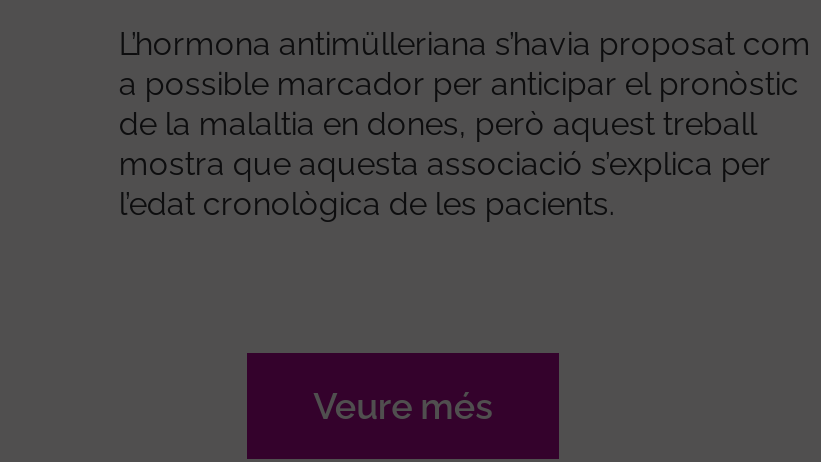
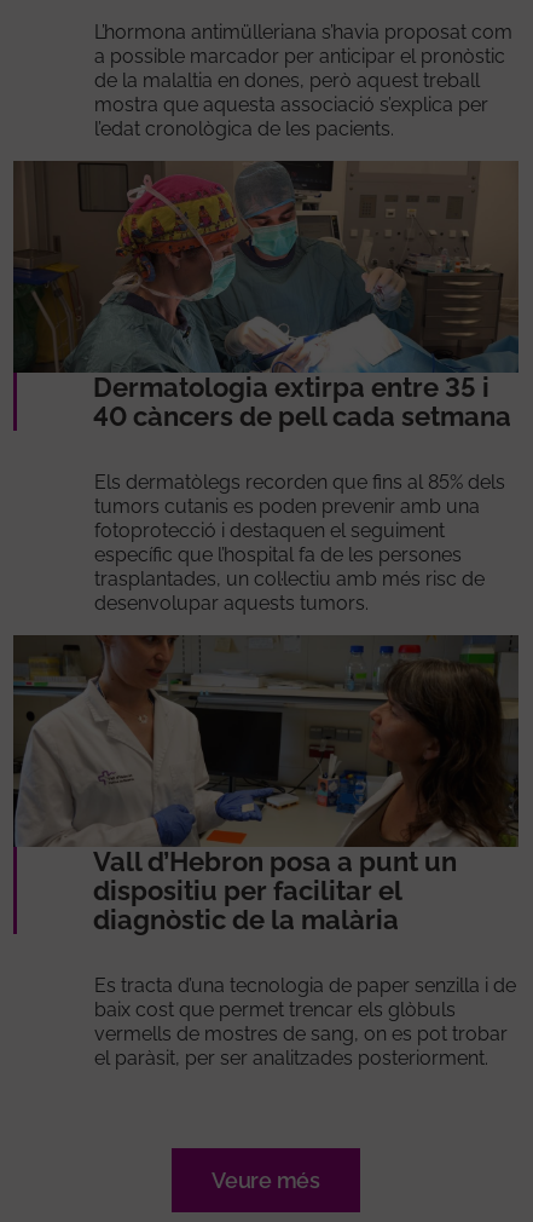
+ [image]
+ Dermatologia extirpa entre 35 i
+ 40 càncers de pell cada setmana
+ Els dermatòlegs recorden que fins al 85% dels
+ tumors cutanis es poden prevenir amb una
+ fotoprotecció i destaquen el seguiment
+ específic que l’hospital fa de les persones
+ trasplantades, un col·lectiu amb més risc de
+ desenvolupar aquests tumors.

+ [image]
+ Vall d’Hebron posa a punt un
+ dispositiu per facilitar el
+ diagnòstic de la malària
+ Es tracta d’una tecnologia de paper senzilla i de
+ baix cost que permet trencar els glòbuls
+ vermells de mostres de sang, on es pot trobar
+ el paràsit, per ser analitzades posteriorment.
